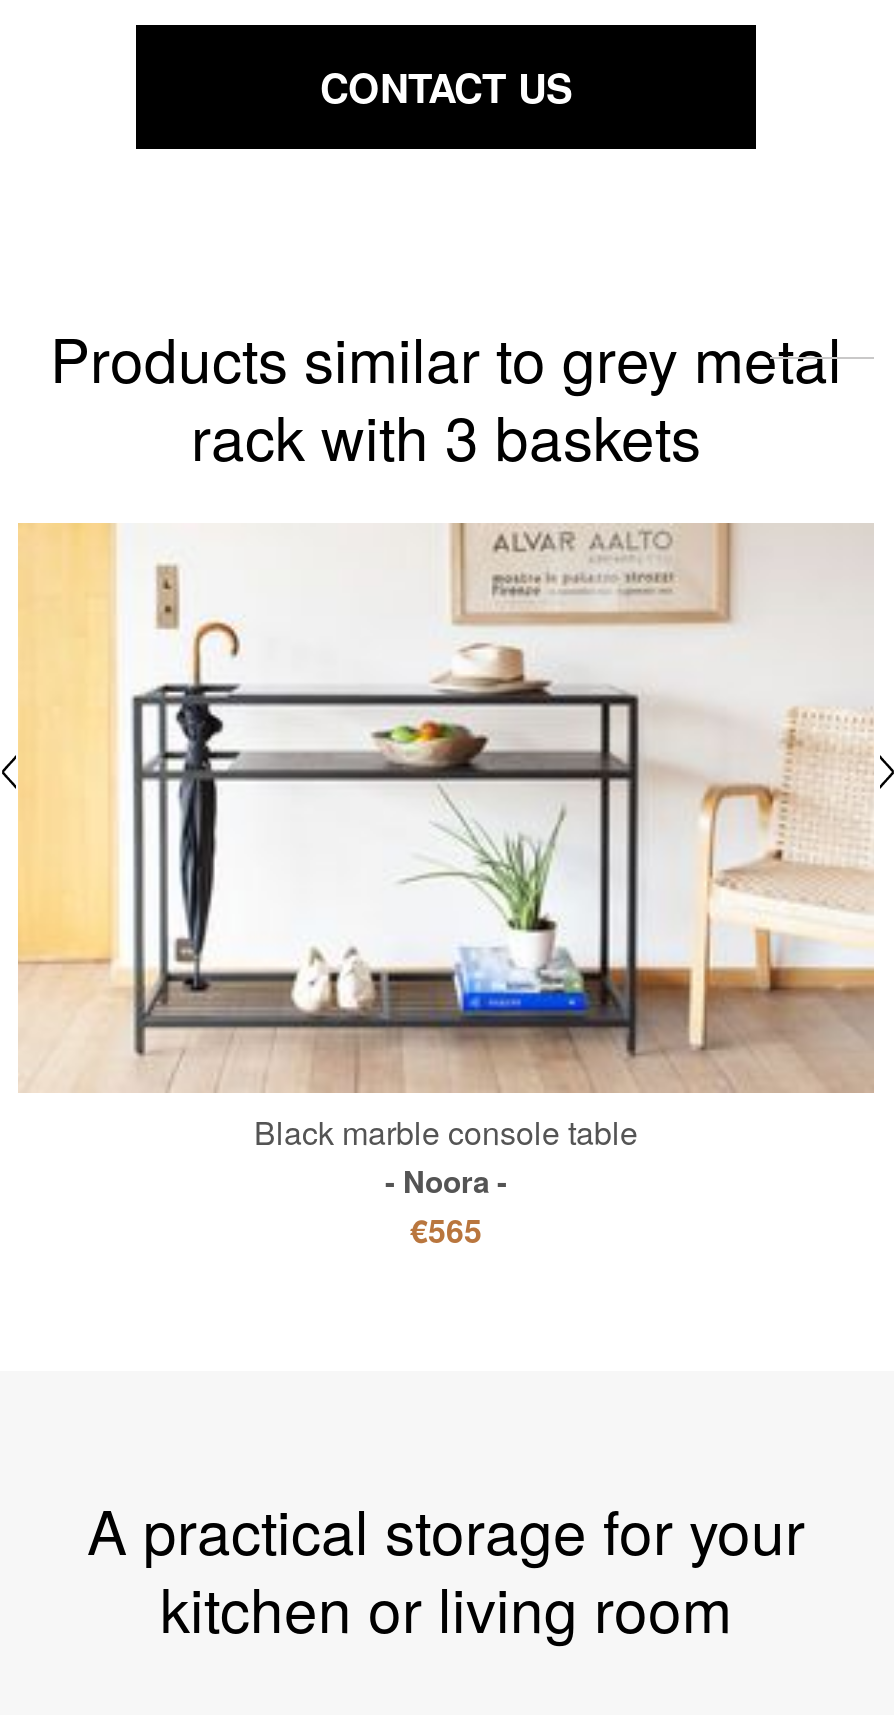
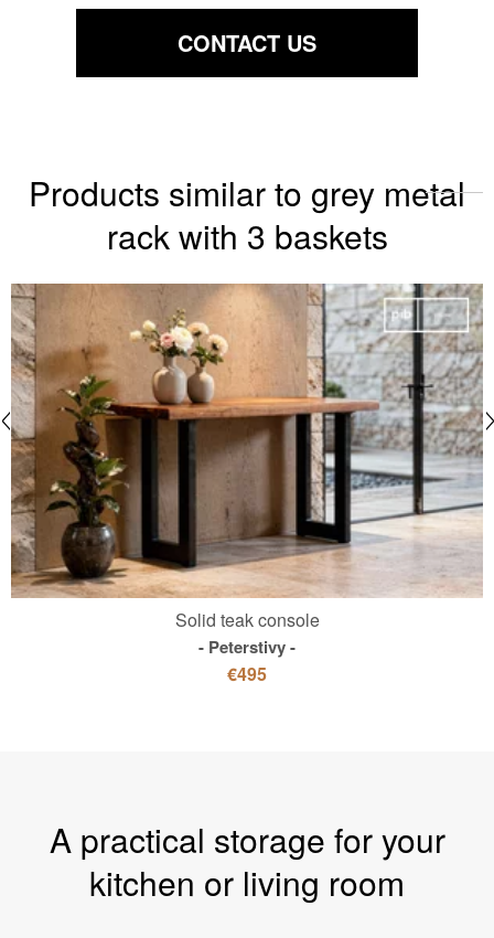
- [image]
- Black marble console table
- Noora
- €565
+ [image]
+ Solid teak console
+ Peterstivy
+ €495
